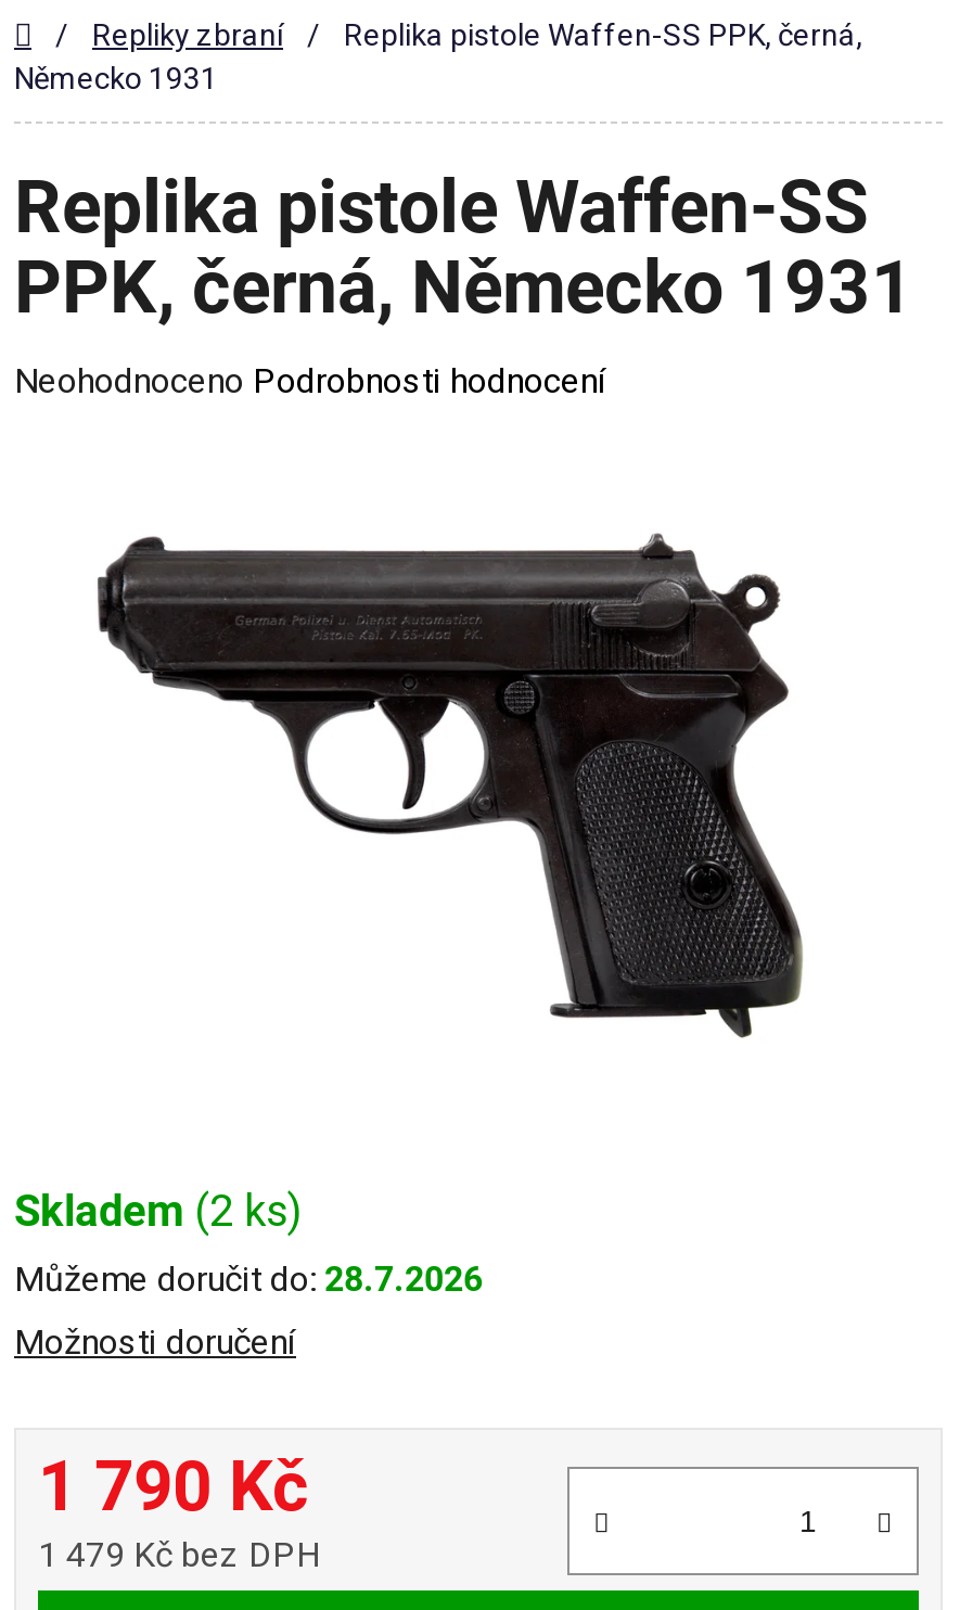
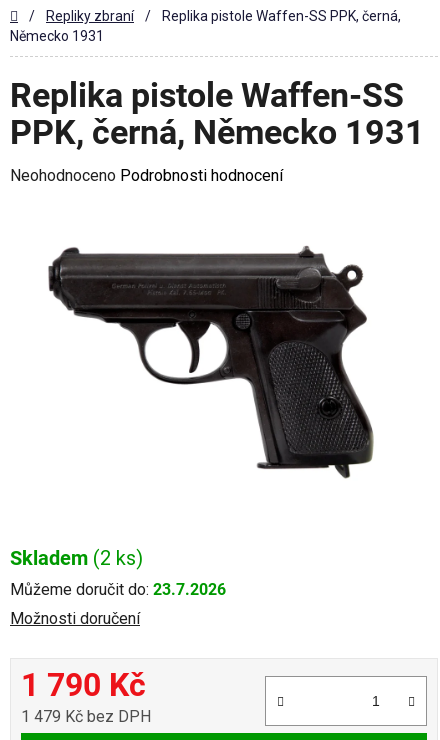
- Můžeme doručit do: 28.7.2026
+ Můžeme doručit do: 23.7.2026
